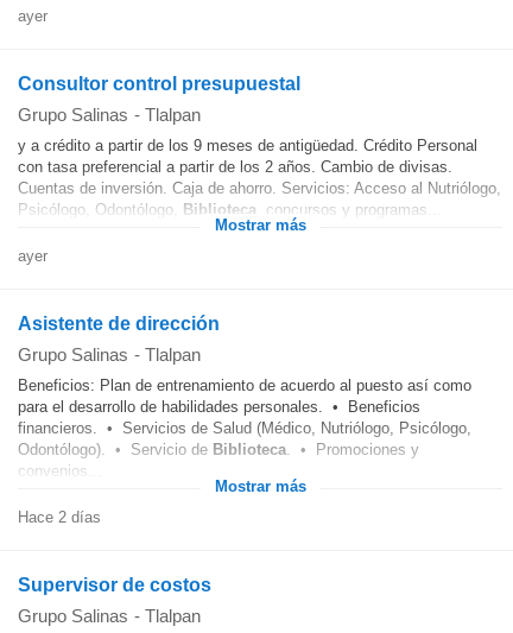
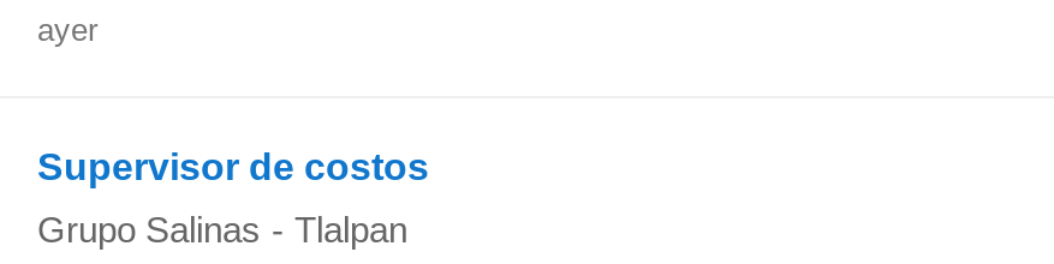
- Consultor control presupuestal
- Grupo Salinas - Tlalpan
- y a crédito a partir de los 9 meses de antigüedad. Crédito Personal
- con tasa preferencial a partir de los 2 años. Cambio de divisas.
- Cuentas de inversión. Caja de ahorro. Servicios: Acceso al Nutriólogo,
- Psicólogo, Odontólogo, Biblioteca, concursos y programas...
- Mostrar más
- ayer
- Asistente de dirección
- Grupo Salinas - Tlalpan
- Beneficios: Plan de entrenamiento de acuerdo al puesto así como
- para el desarrollo de habilidades personales. • Beneficios
- financieros. • Servicios de Salud (Médico, Nutriólogo, Psicólogo,
- Odontólogo). • Servicio de Biblioteca. • Promociones y
- convenios...
- Mostrar más
- Hace 2 días
